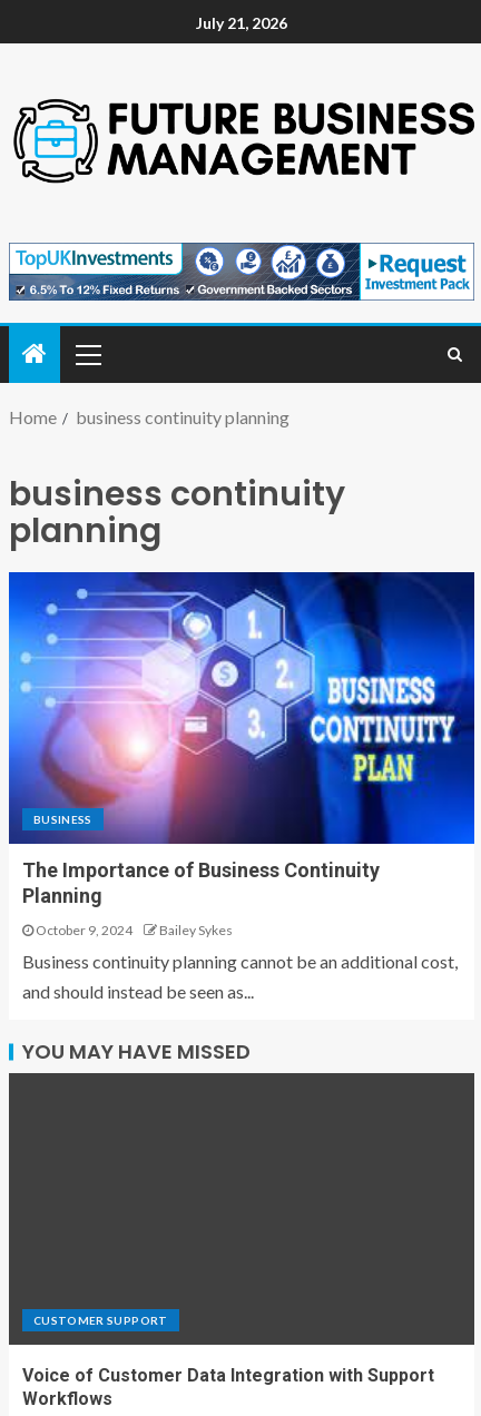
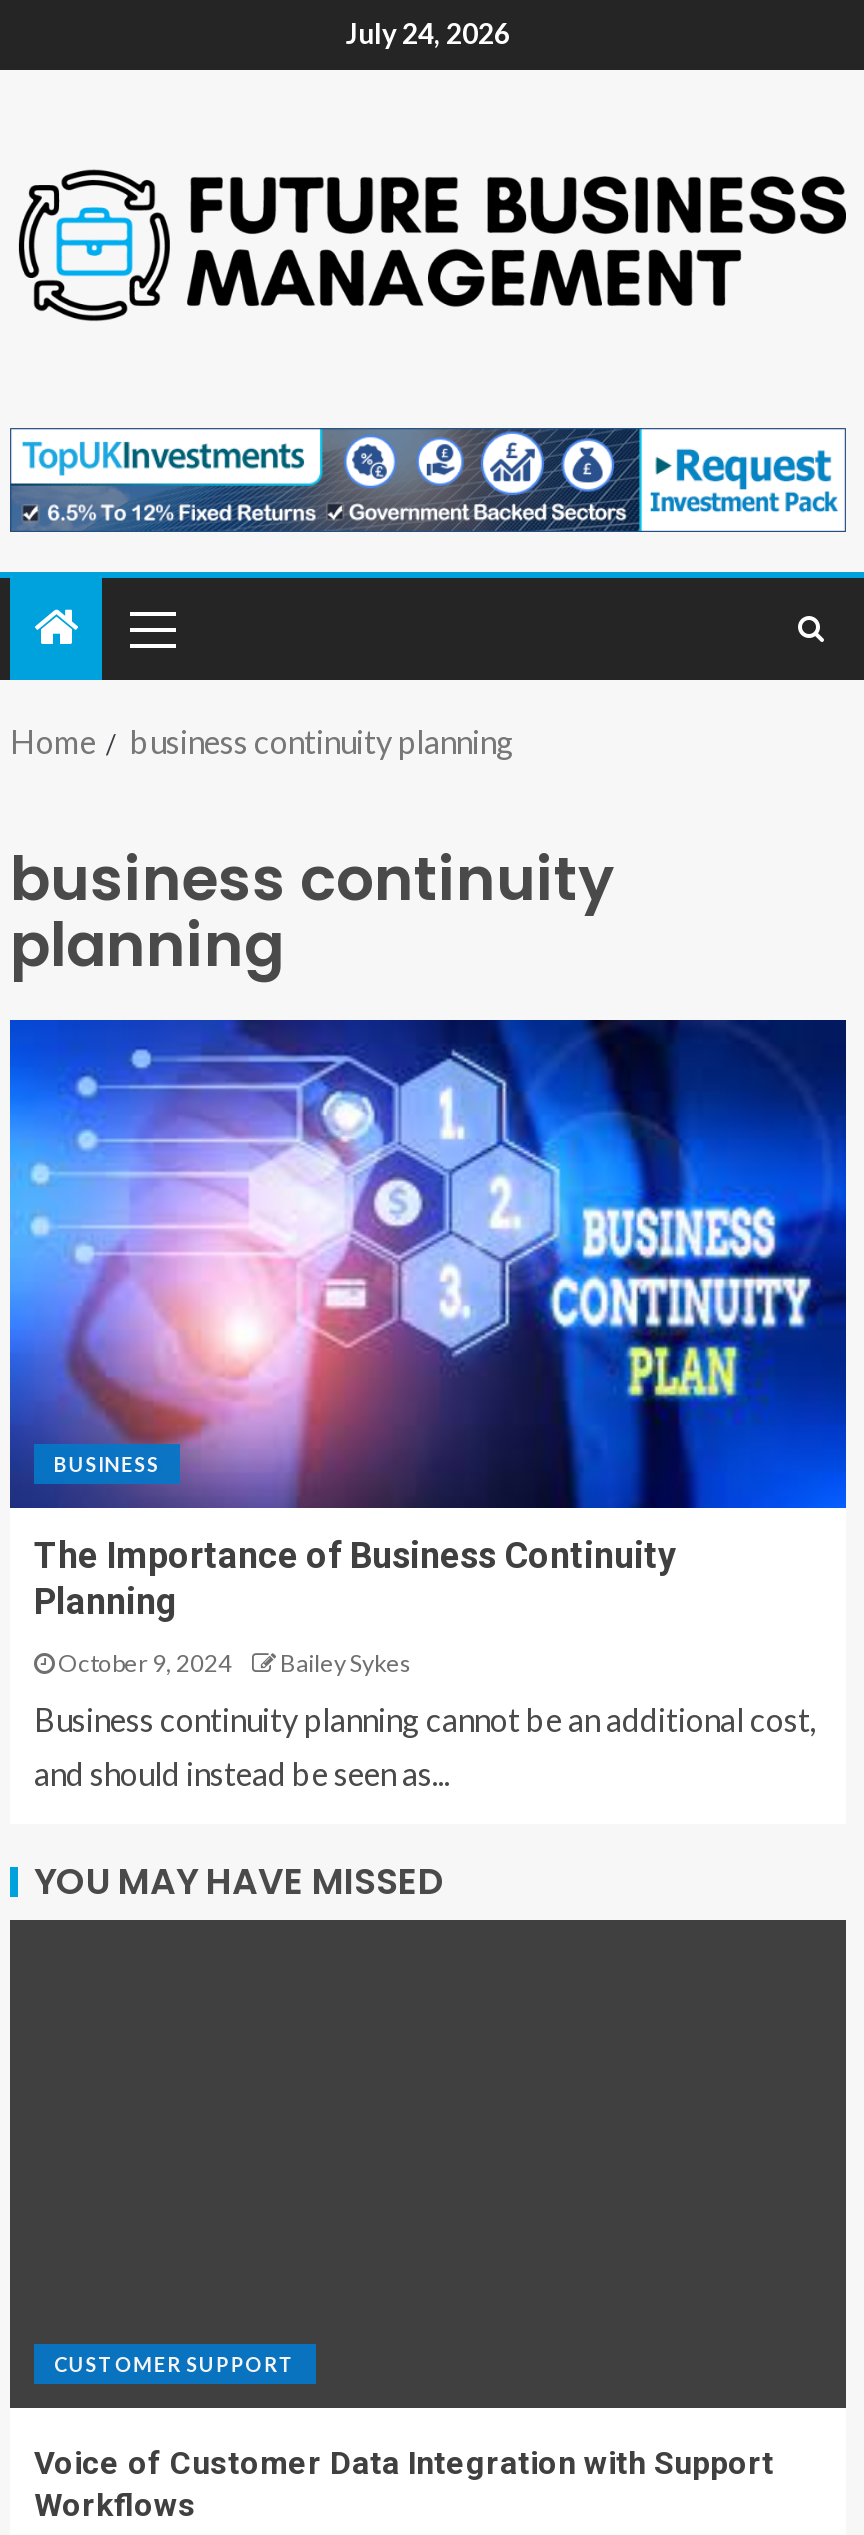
- July 21, 2026
+ July 24, 2026
